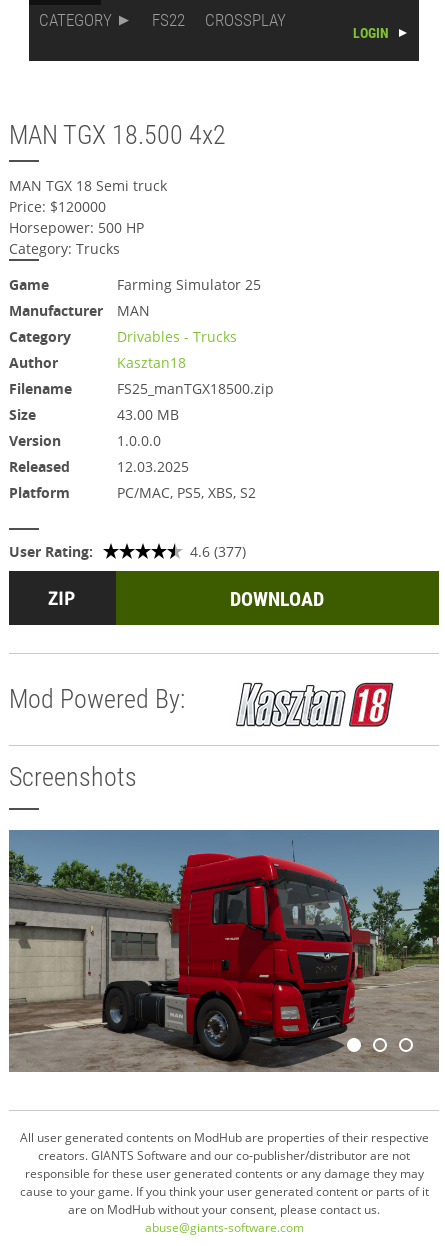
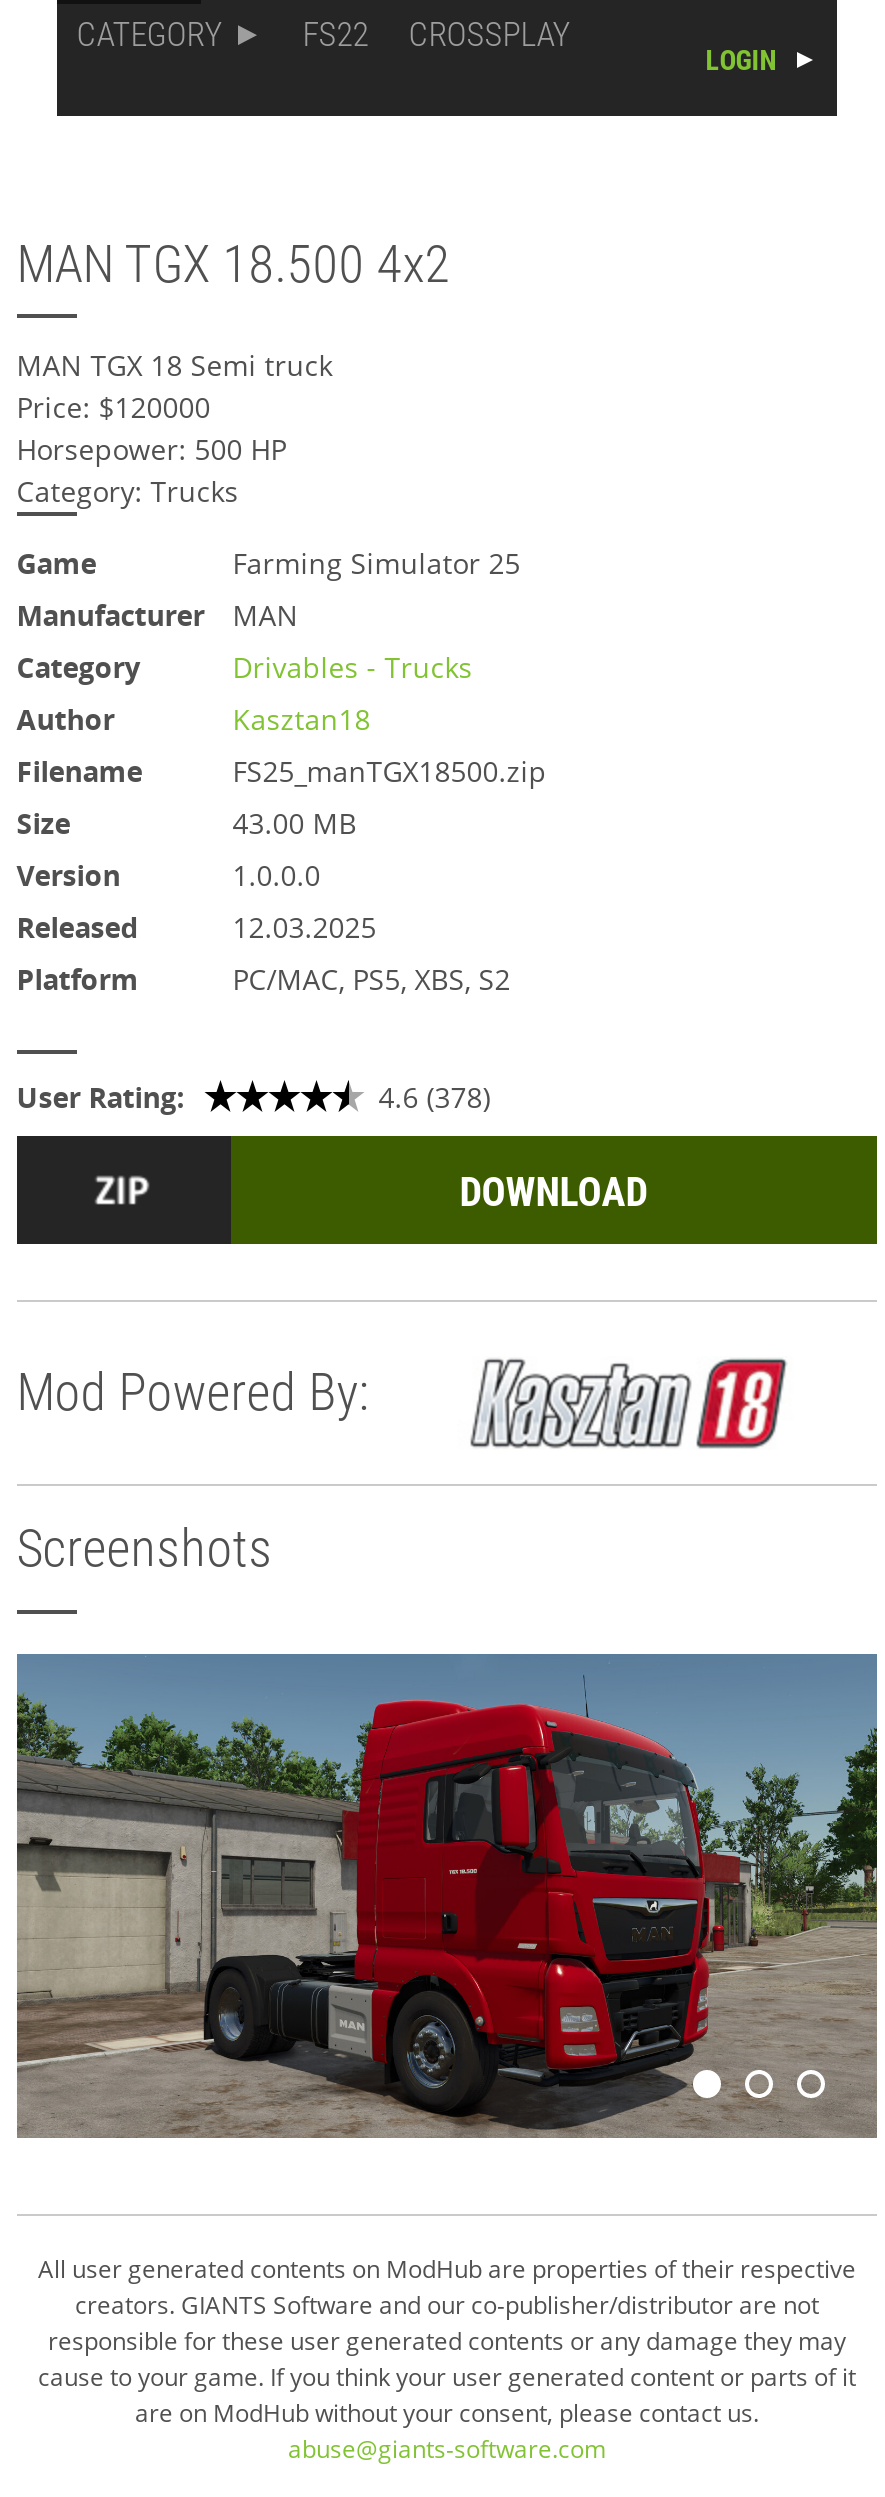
- 4.6 (377)
+ 4.6 (378)
